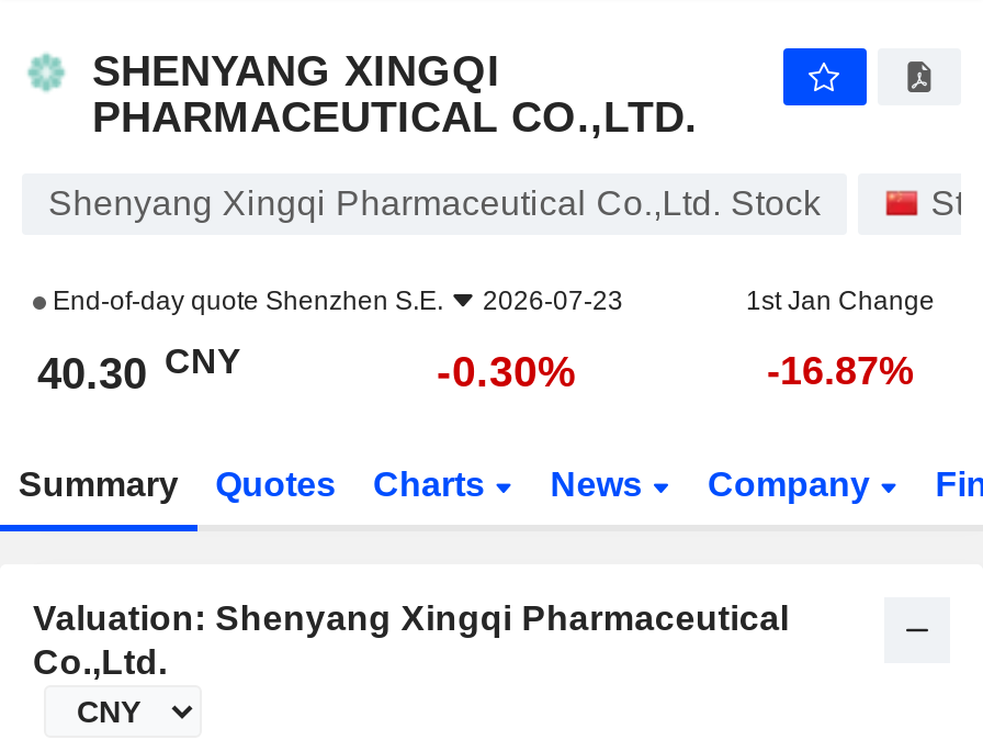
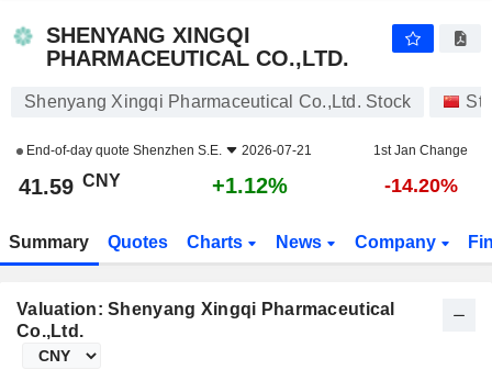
- End-of-day quote Shenzhen S.E. 2026-07-23
+ End-of-day quote Shenzhen S.E. 2026-07-21

- 40.30 CNY
+ 41.59 CNY

- -0.30%
+ +1.12%

- -16.87%
+ -14.20%
